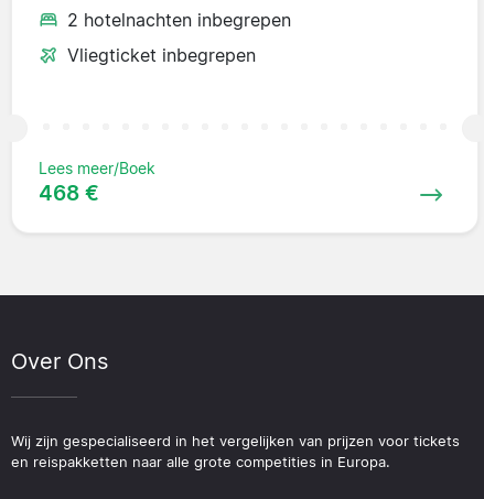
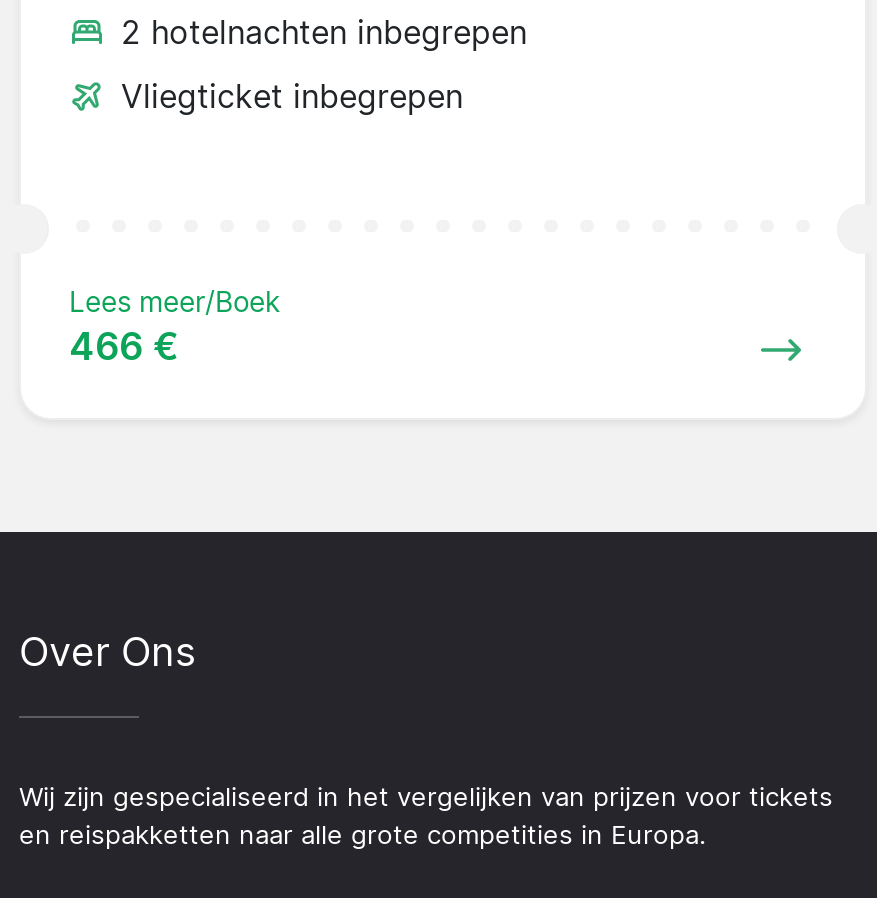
- 468 €
+ 466 €
